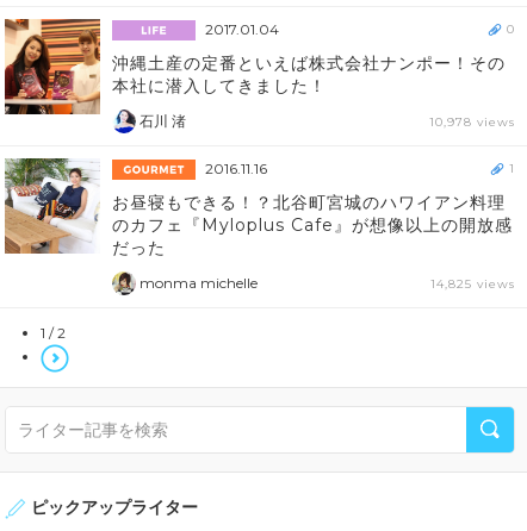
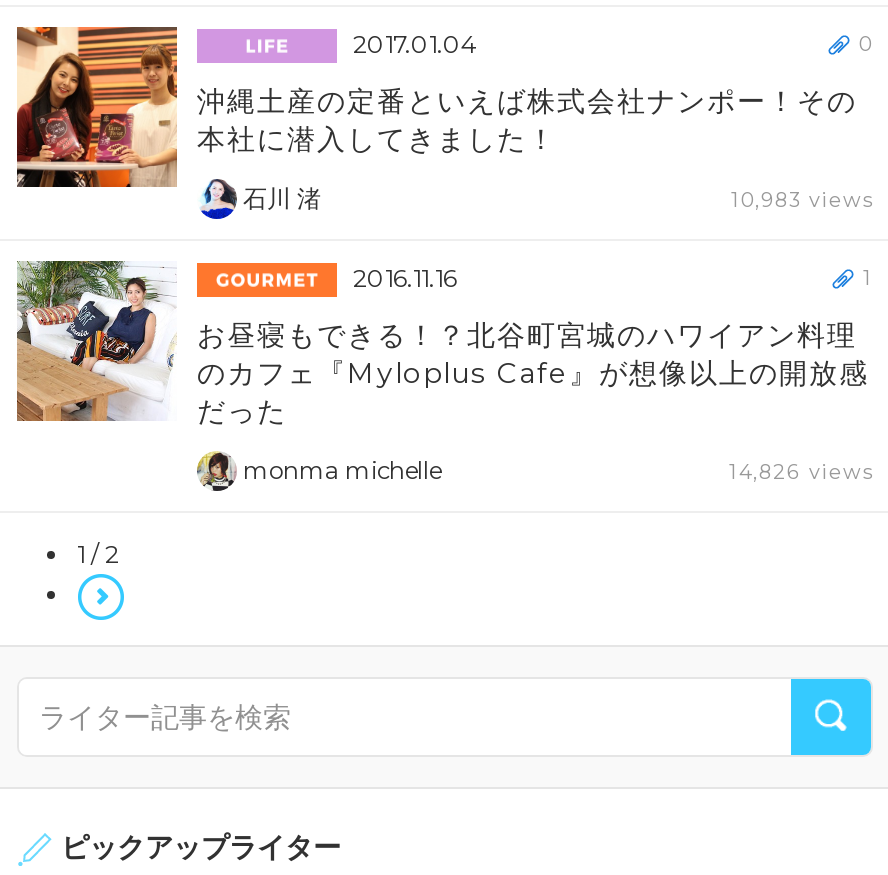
- 10,978 views
+ 10,983 views

- 14,825 views
+ 14,826 views
